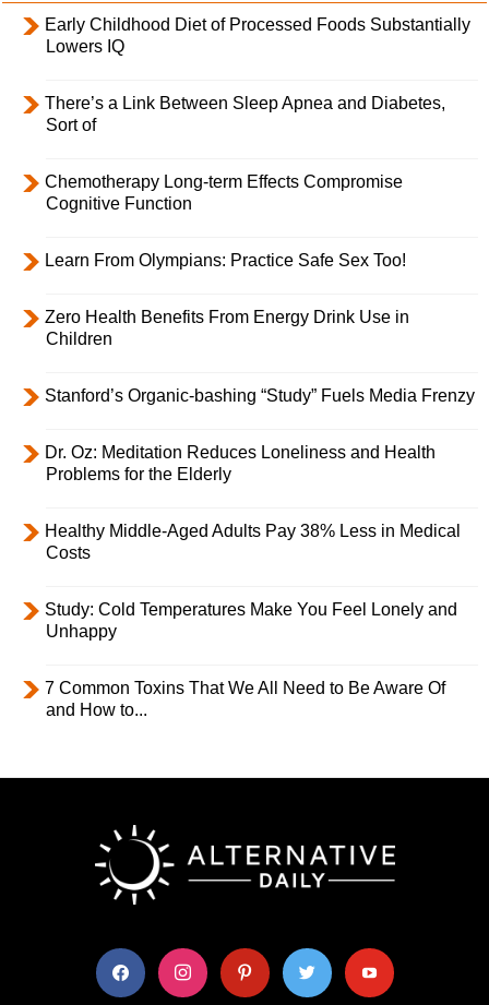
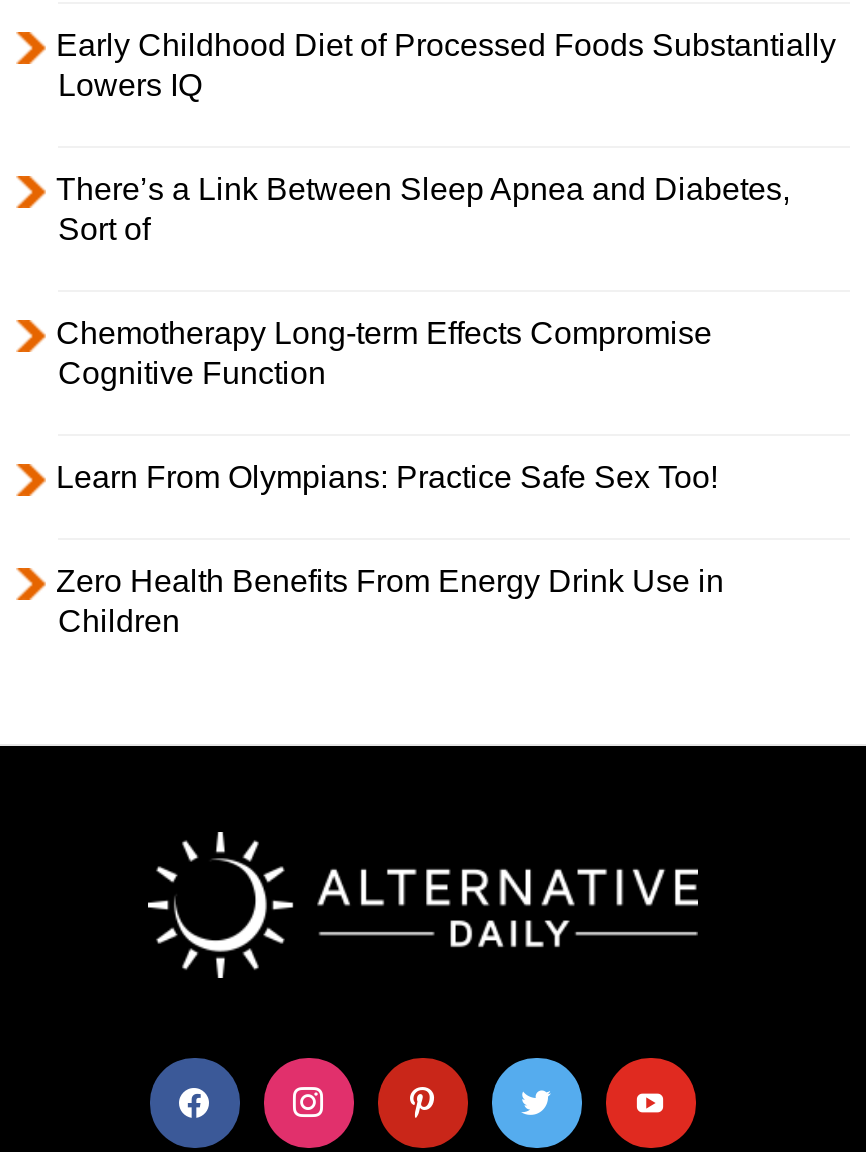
- Stanford’s Organic-bashing “Study” Fuels Media Frenzy
- Dr. Oz: Meditation Reduces Loneliness and Health
- Problems for the Elderly
- Healthy Middle-Aged Adults Pay 38% Less in Medical
- Costs
- Study: Cold Temperatures Make You Feel Lonely and
- Unhappy
- 7 Common Toxins That We All Need to Be Aware Of
- and How to...
